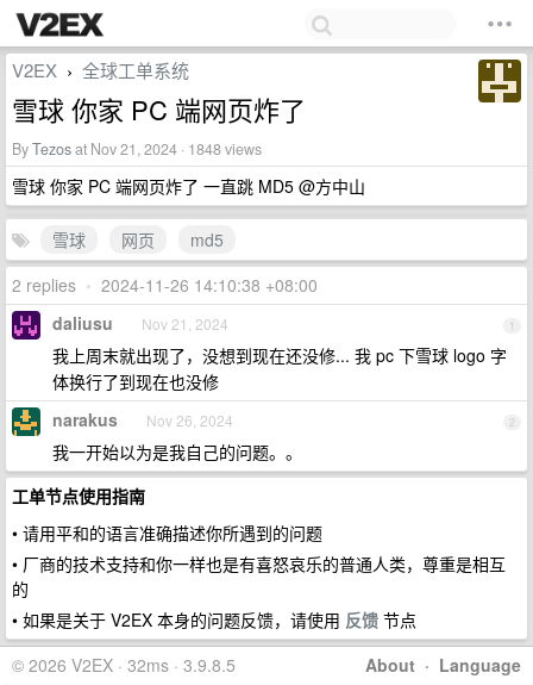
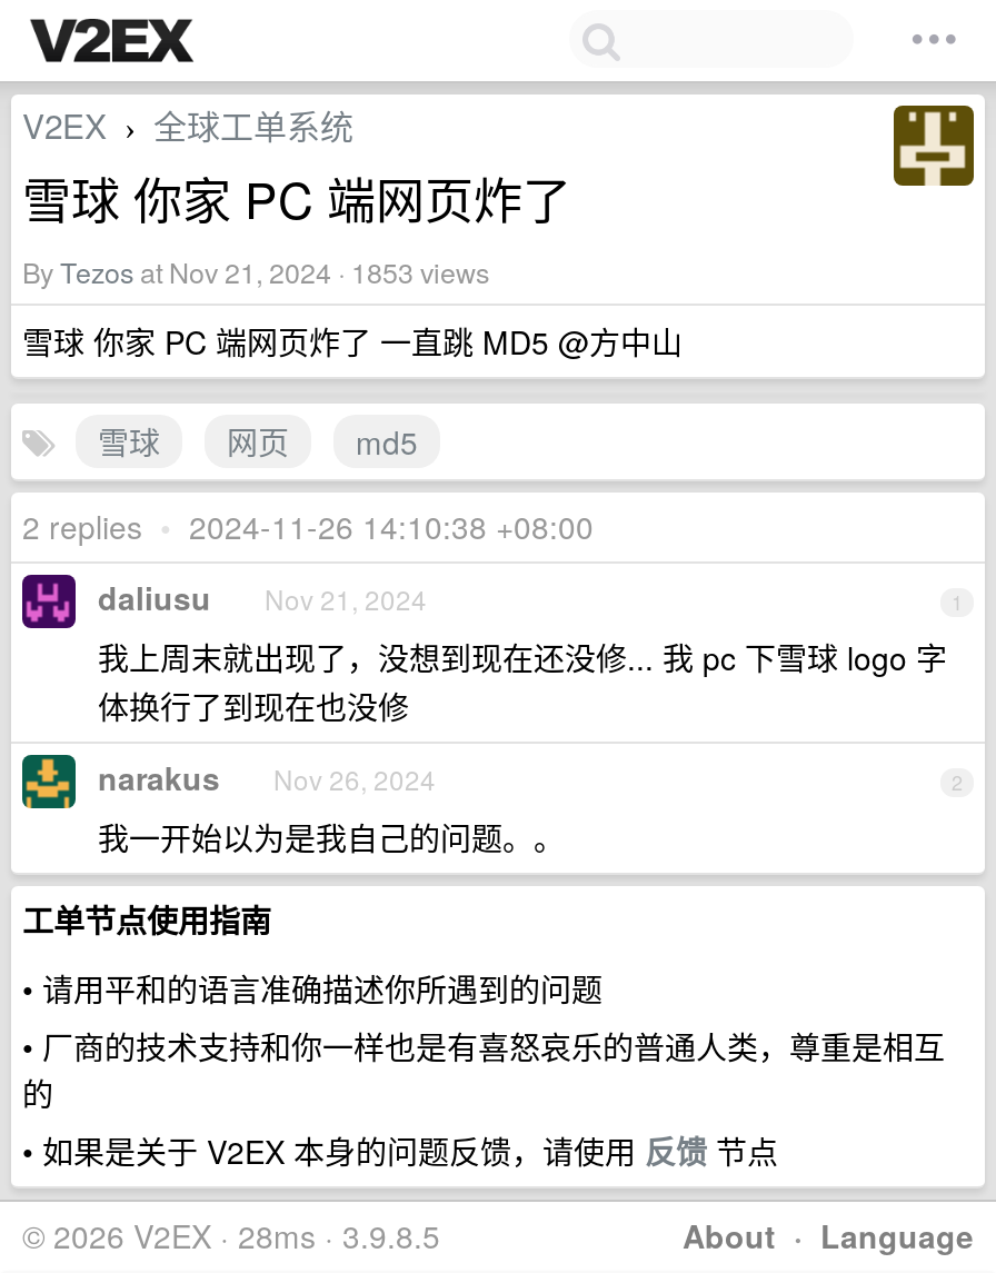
- ByTezos at Nov 21, 2024 · 1848 views
+ ByTezos at Nov 21, 2024 · 1853 views

- © 2026 V2EX · 32ms · 3.9.8.5
+ © 2026 V2EX · 28ms · 3.9.8.5
